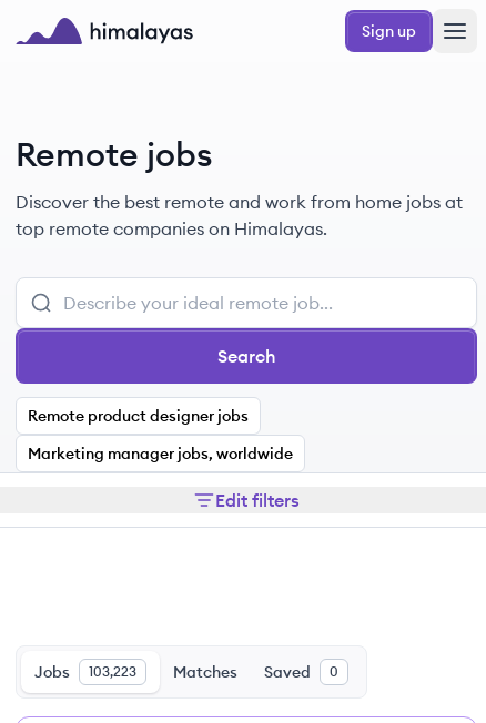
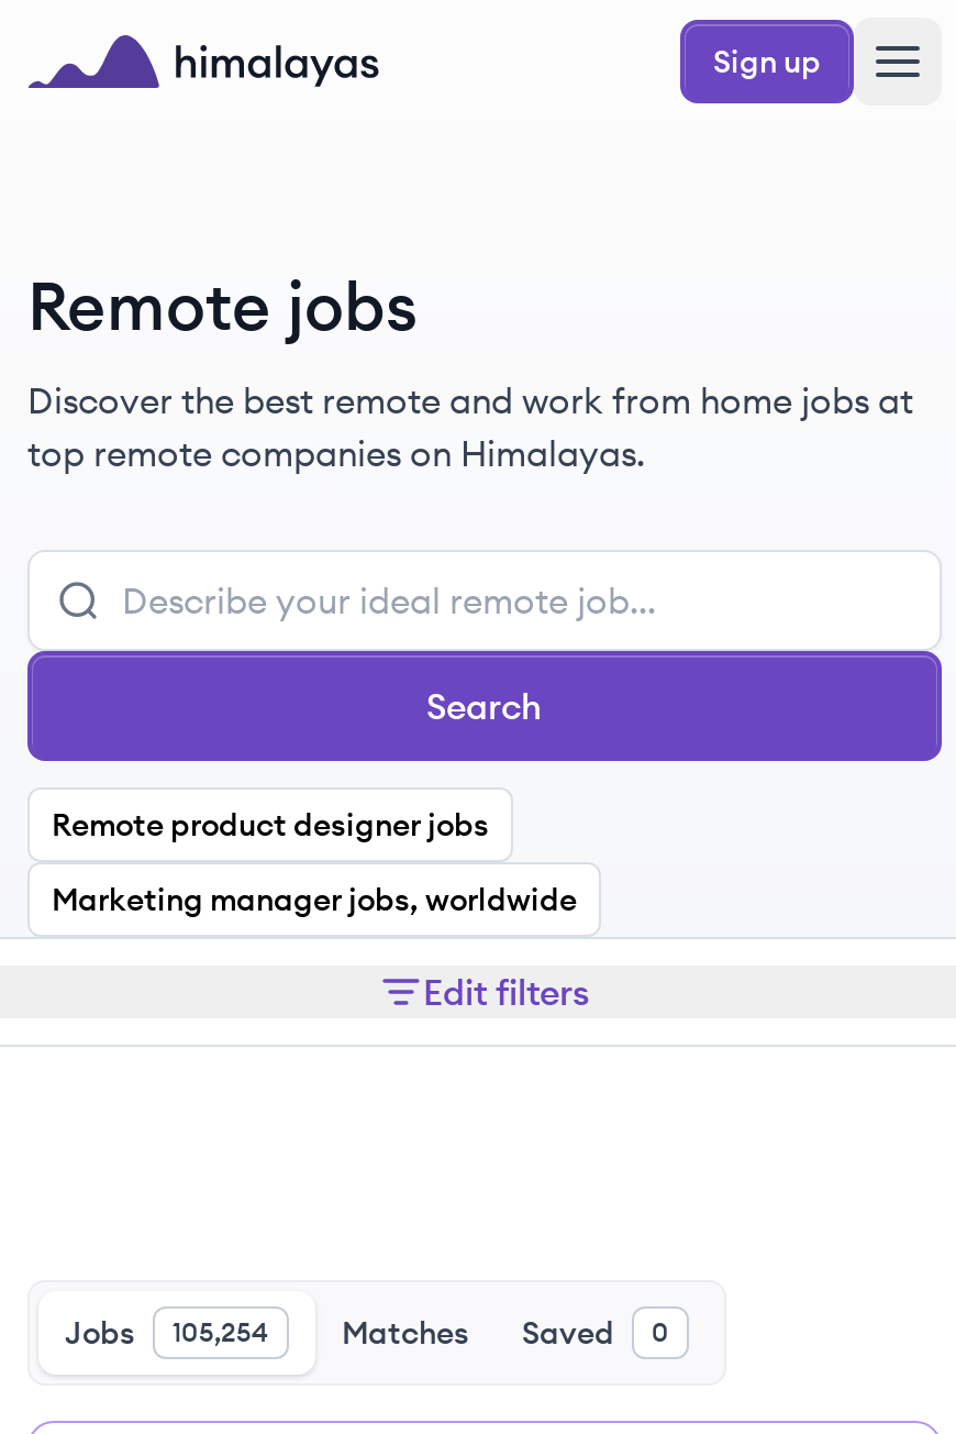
- Jobs 103,223
+ Jobs 105,254
